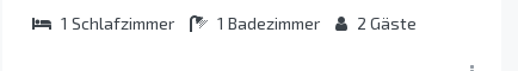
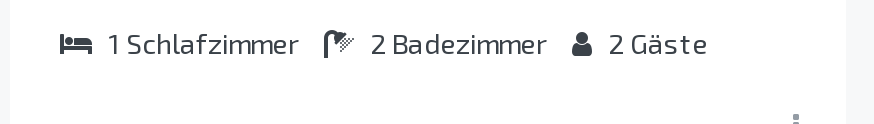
- 1 Badezimmer 2 Gäste
+ 2 Badezimmer 2 Gäste
